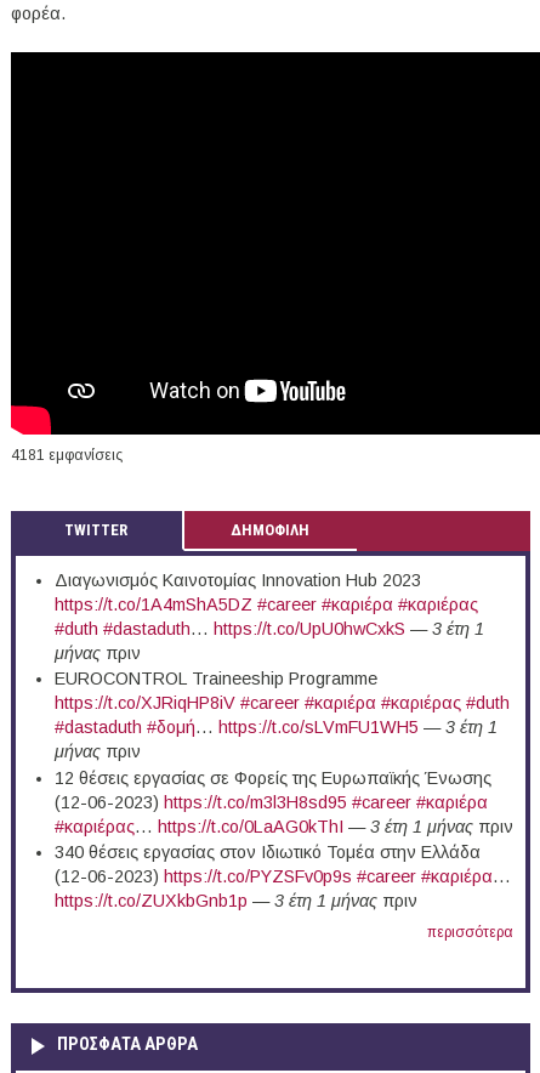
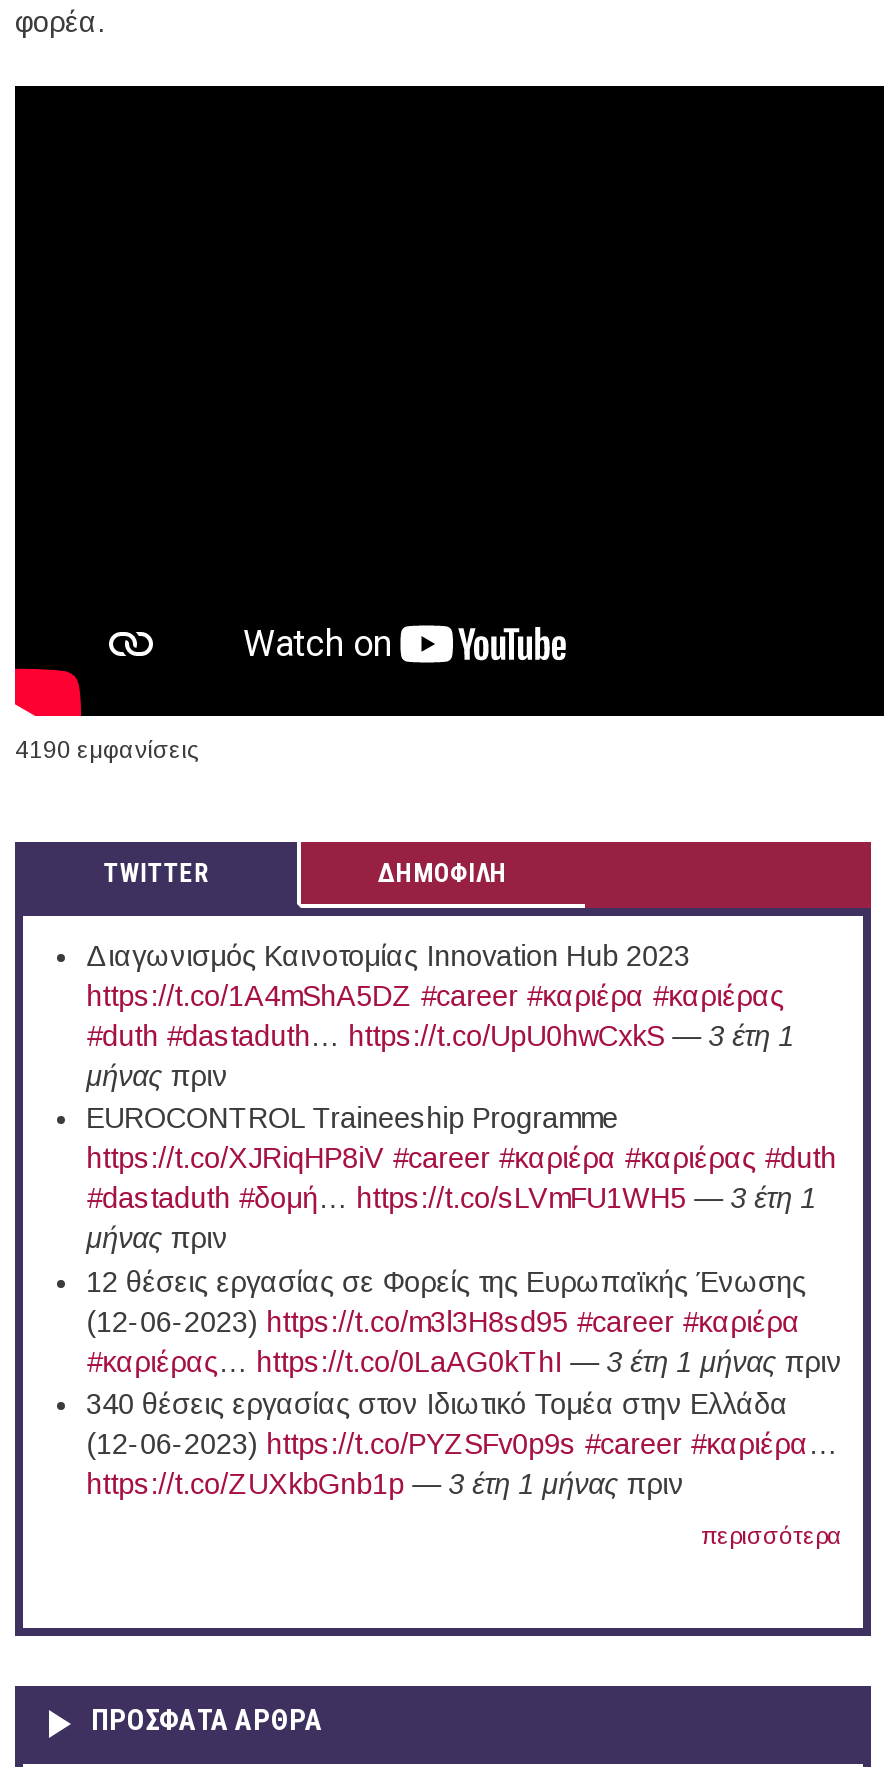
- 4181 εμφανίσεις
+ 4190 εμφανίσεις
